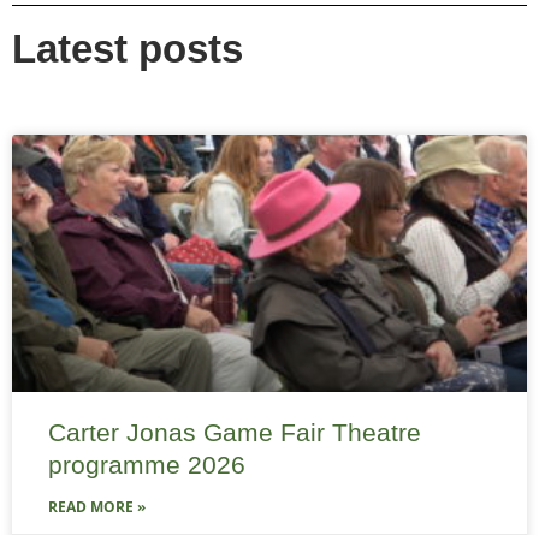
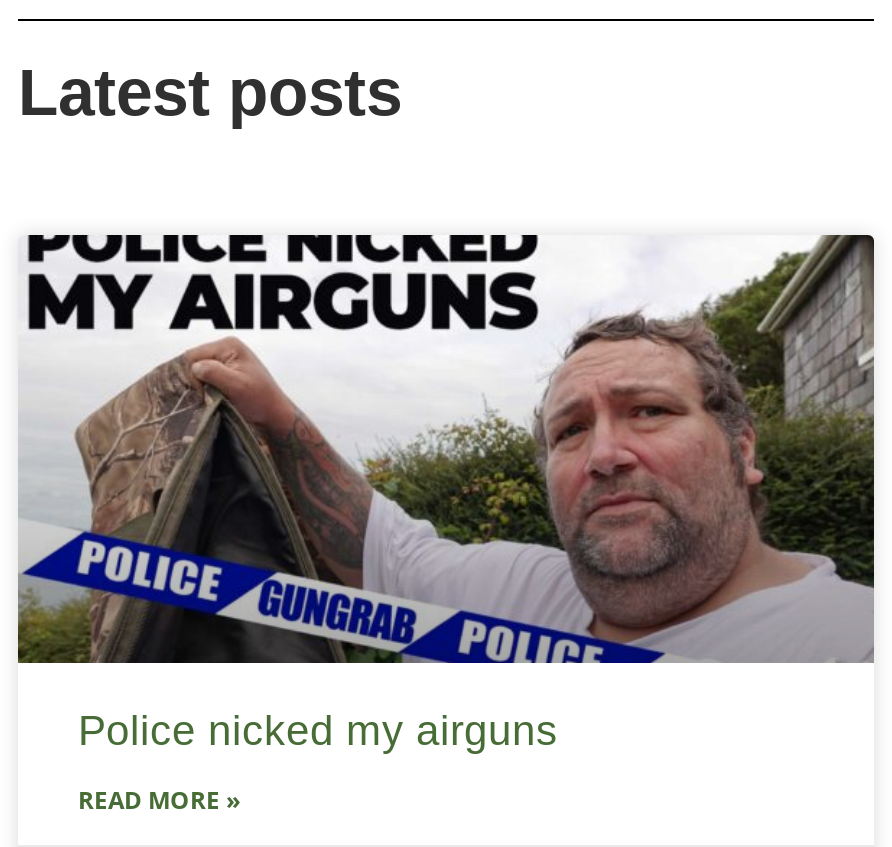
- [image]
- Carter Jonas Game Fair Theatre
- programme 2026
+ [image]
+ Police nicked my airguns
